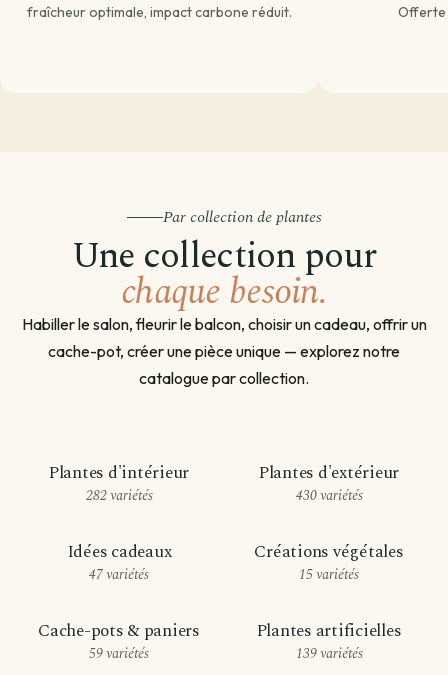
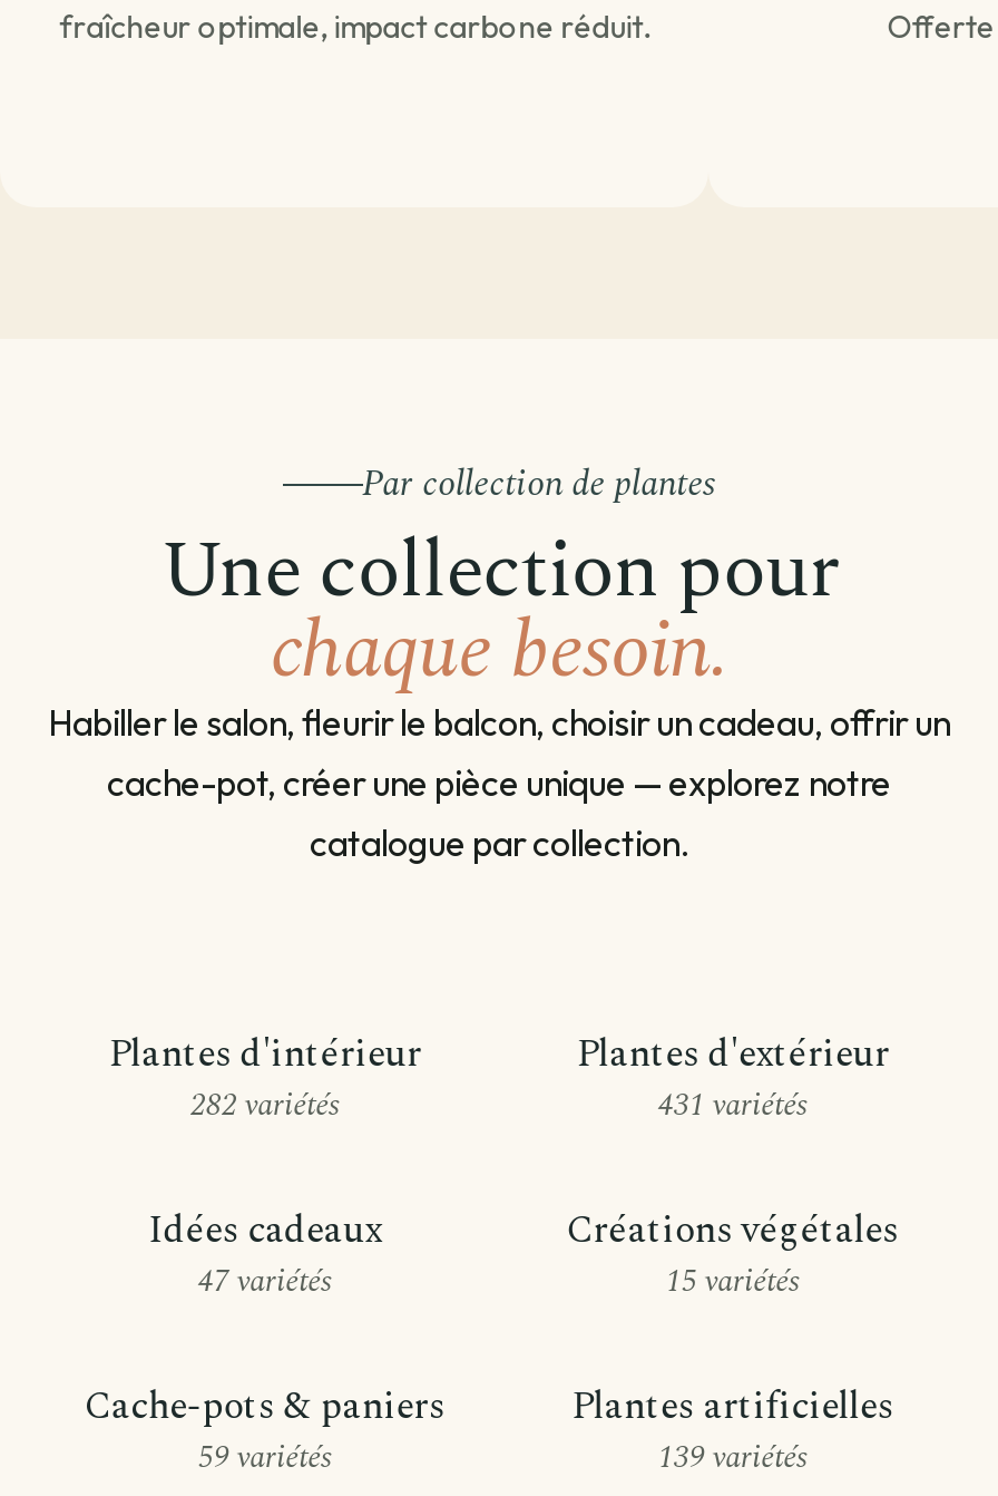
- 430 variétés
+ 431 variétés
